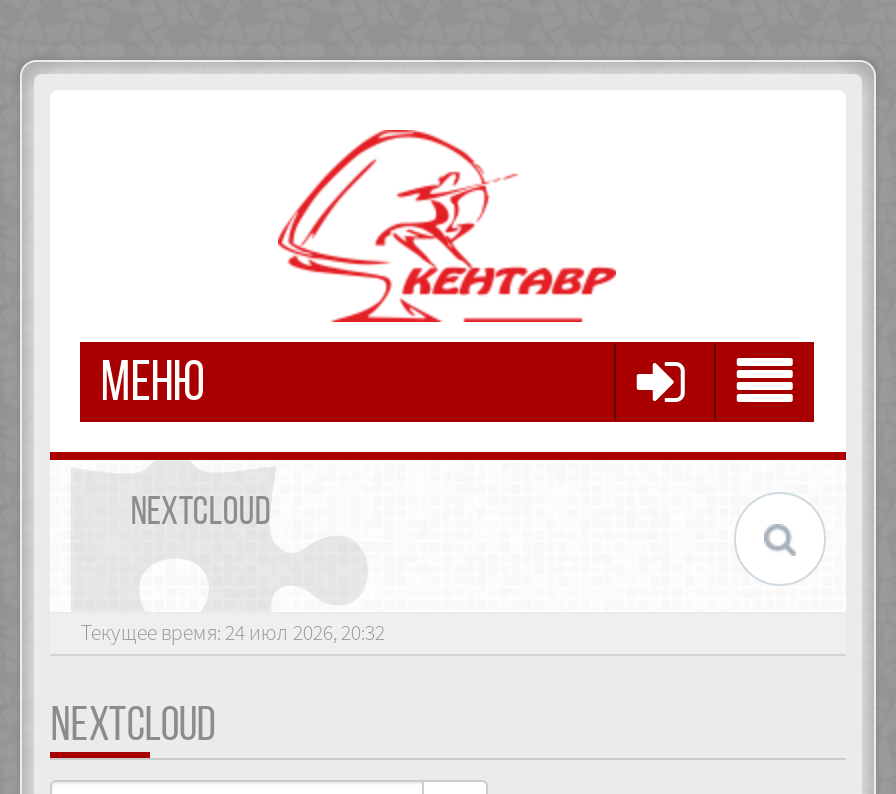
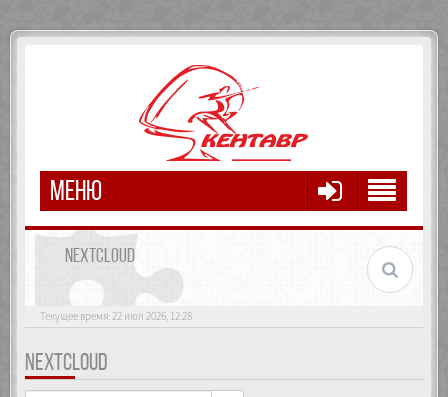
- Текущее время: 24 июл 2026, 20:32
+ Текущее время: 22 июл 2026, 12:28
